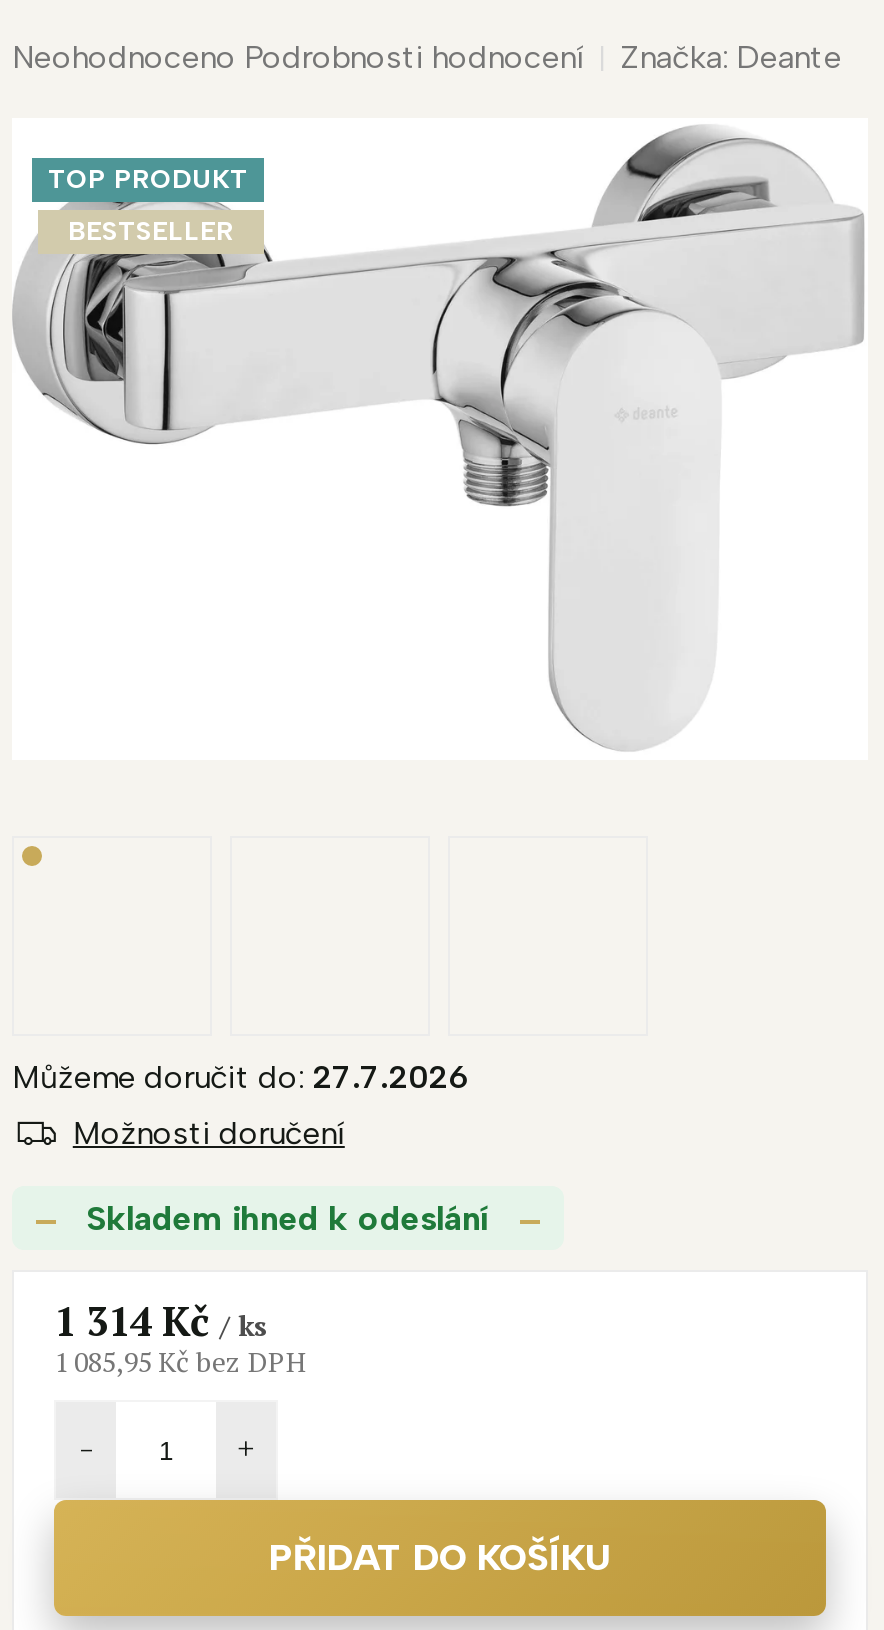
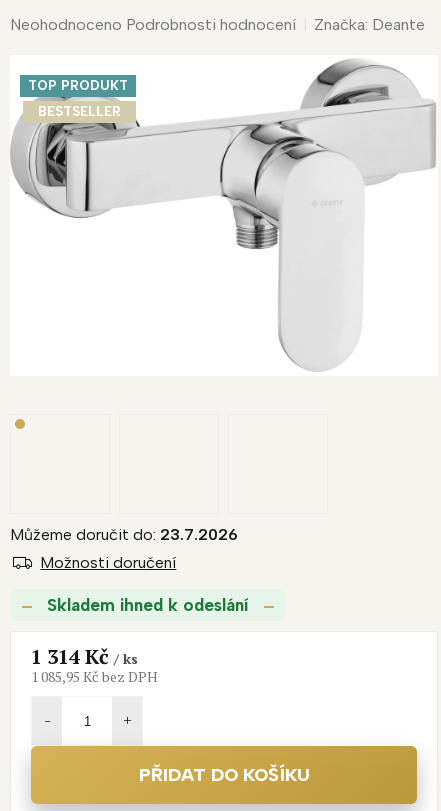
- Můžeme doručit do: 27.7.2026
+ Můžeme doručit do: 23.7.2026
